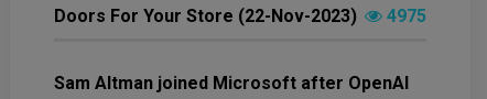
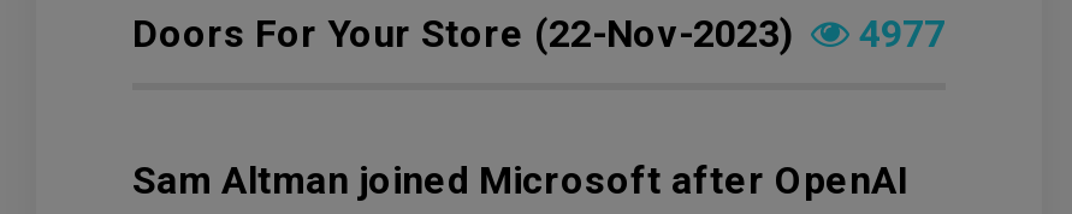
- Doors For Your Store (22-Nov-2023) 4975
+ Doors For Your Store (22-Nov-2023) 4977
